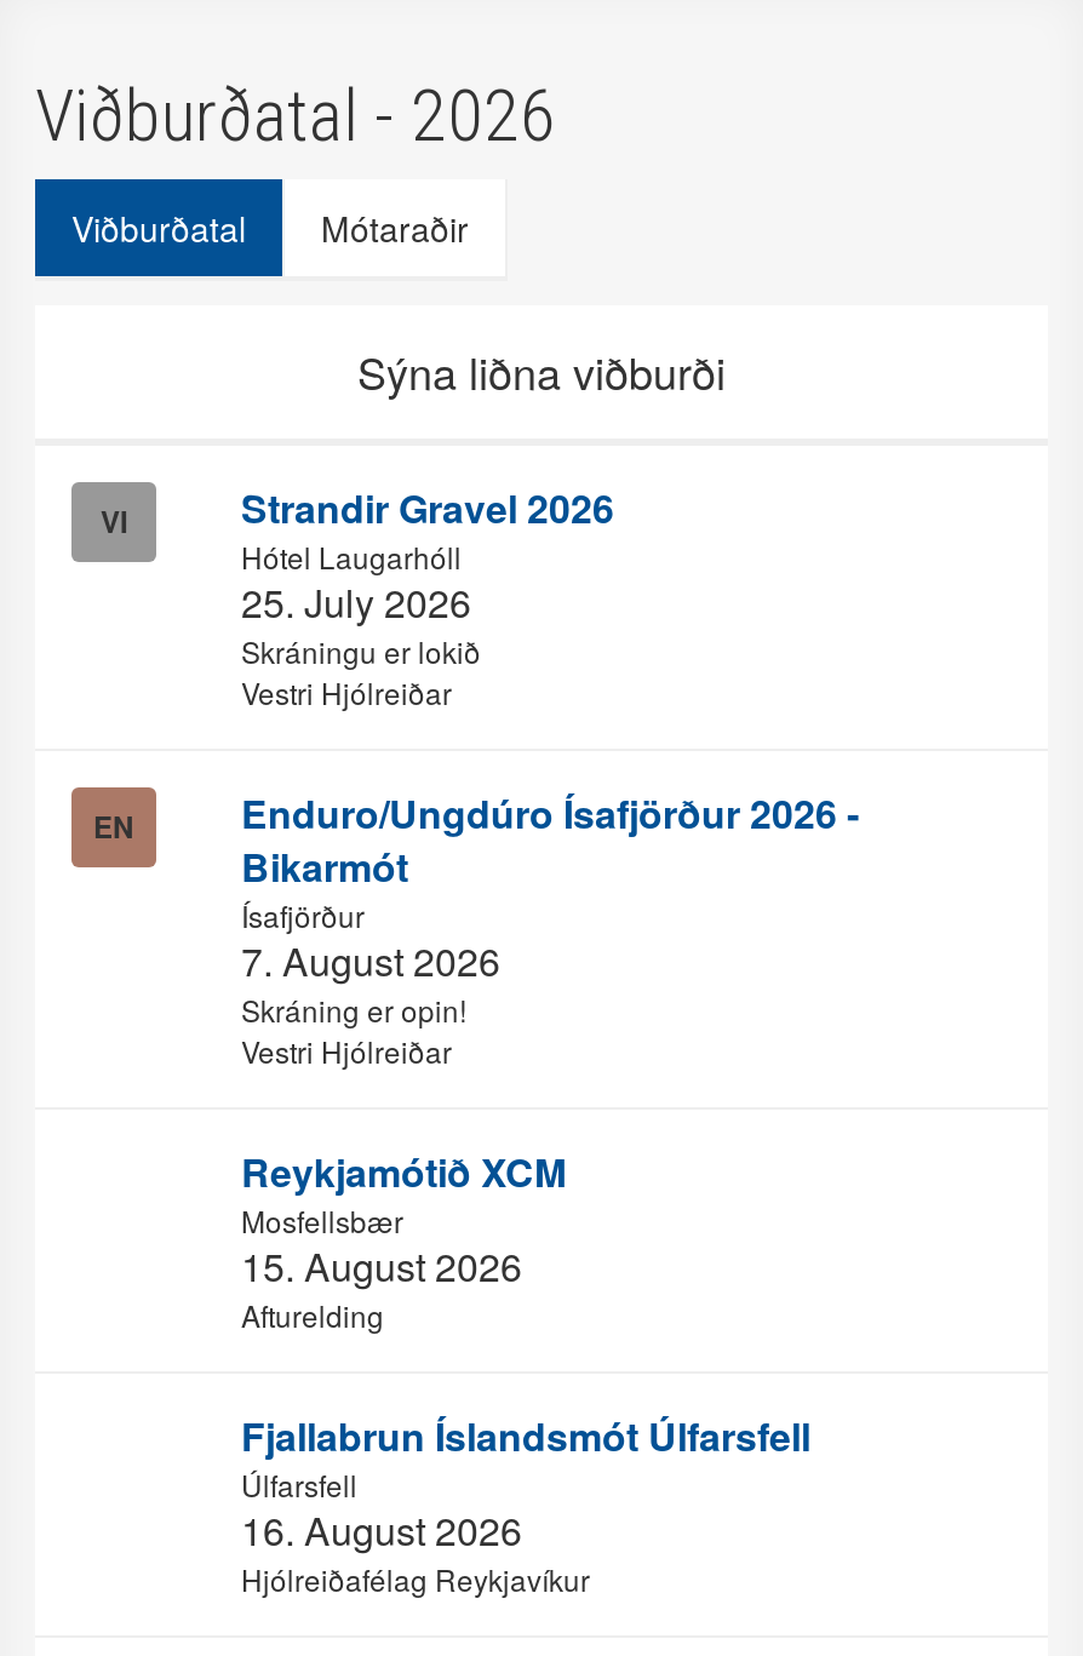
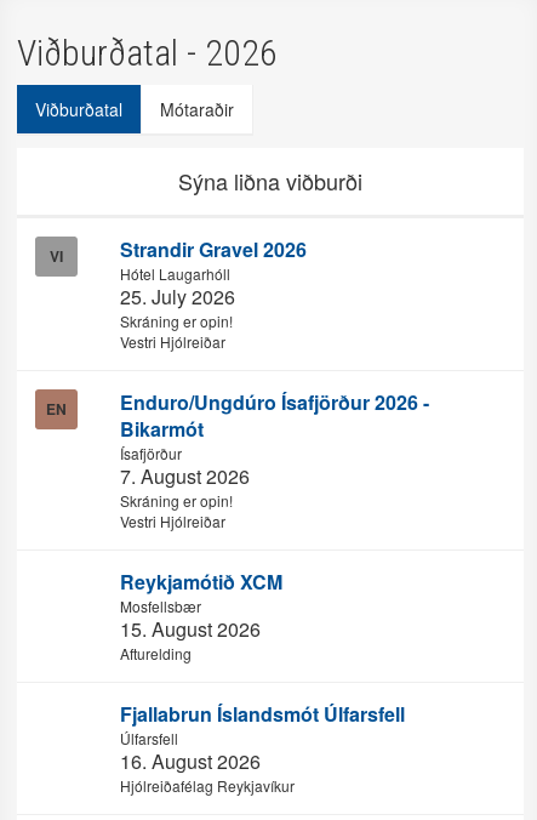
- Skráningu er lokið
+ Skráning er opin!
